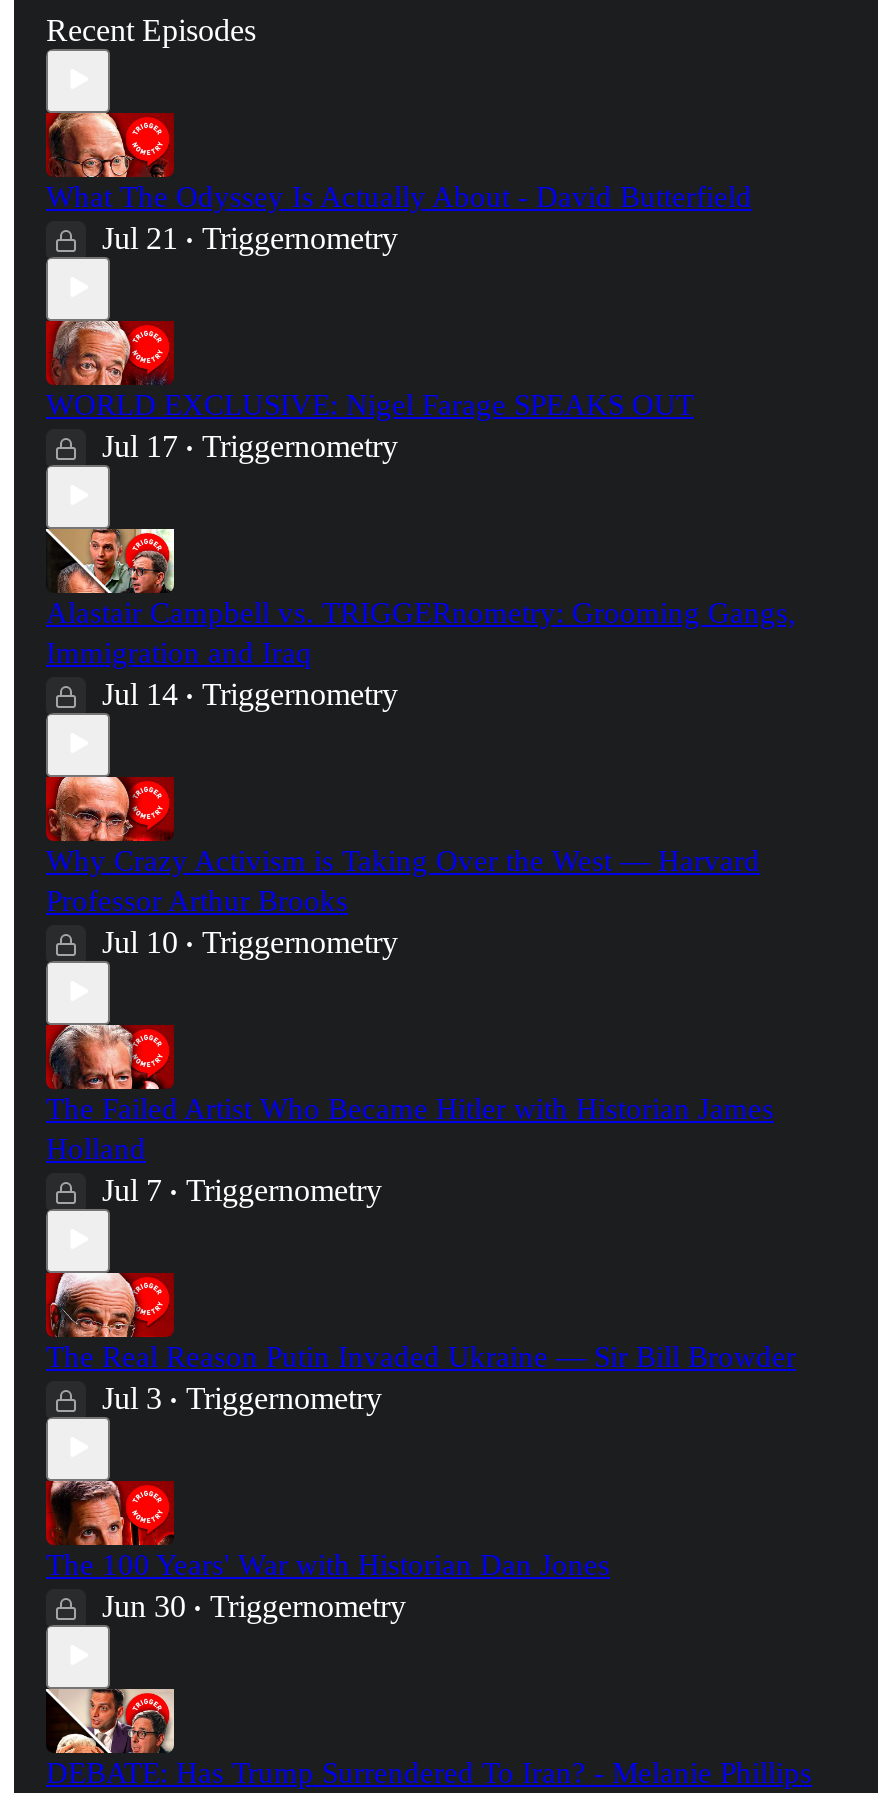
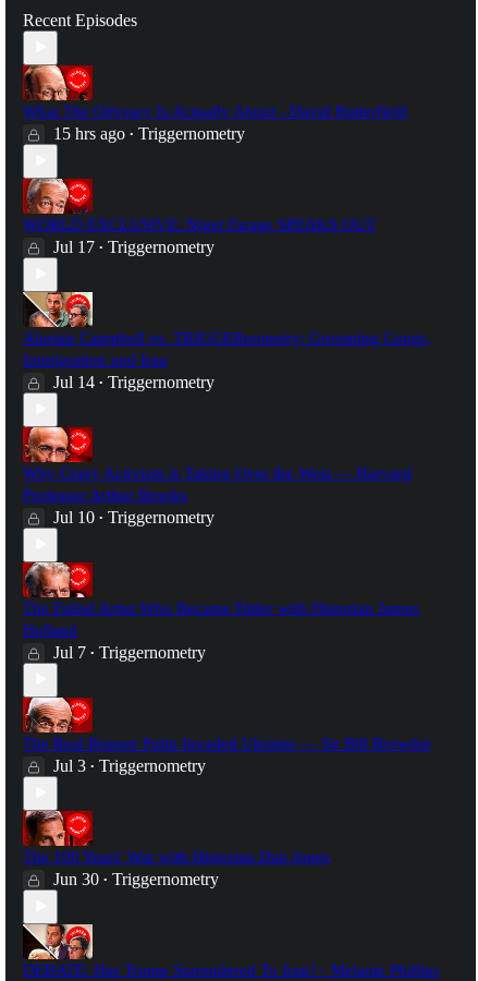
- Jul 21 • Triggernometry
+ 15 hrs ago • Triggernometry
